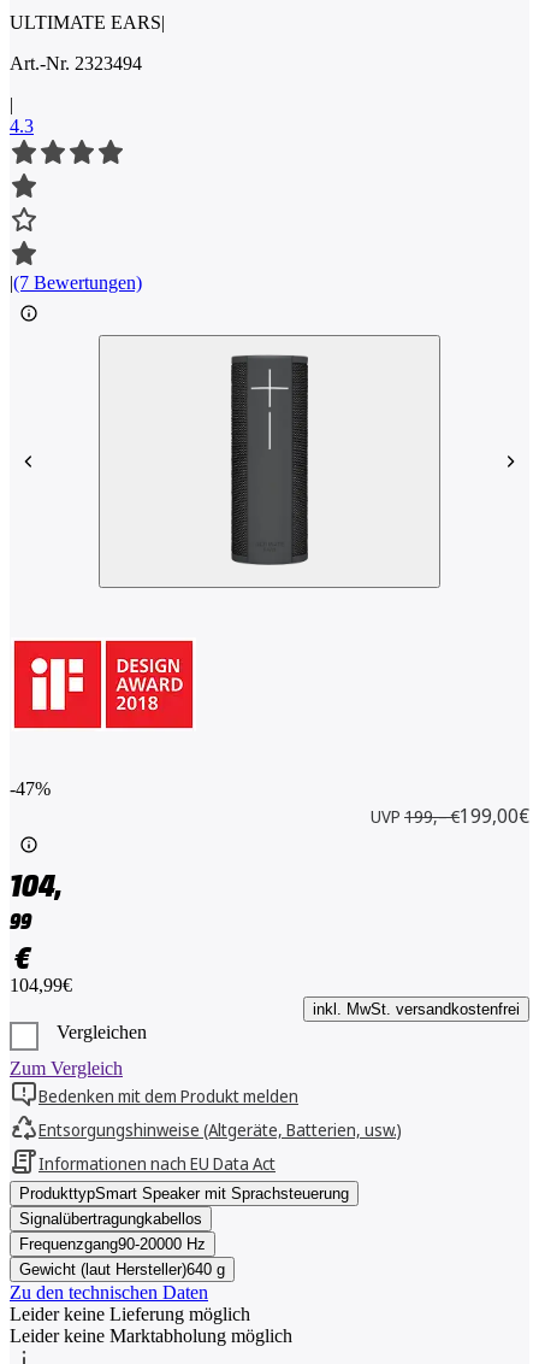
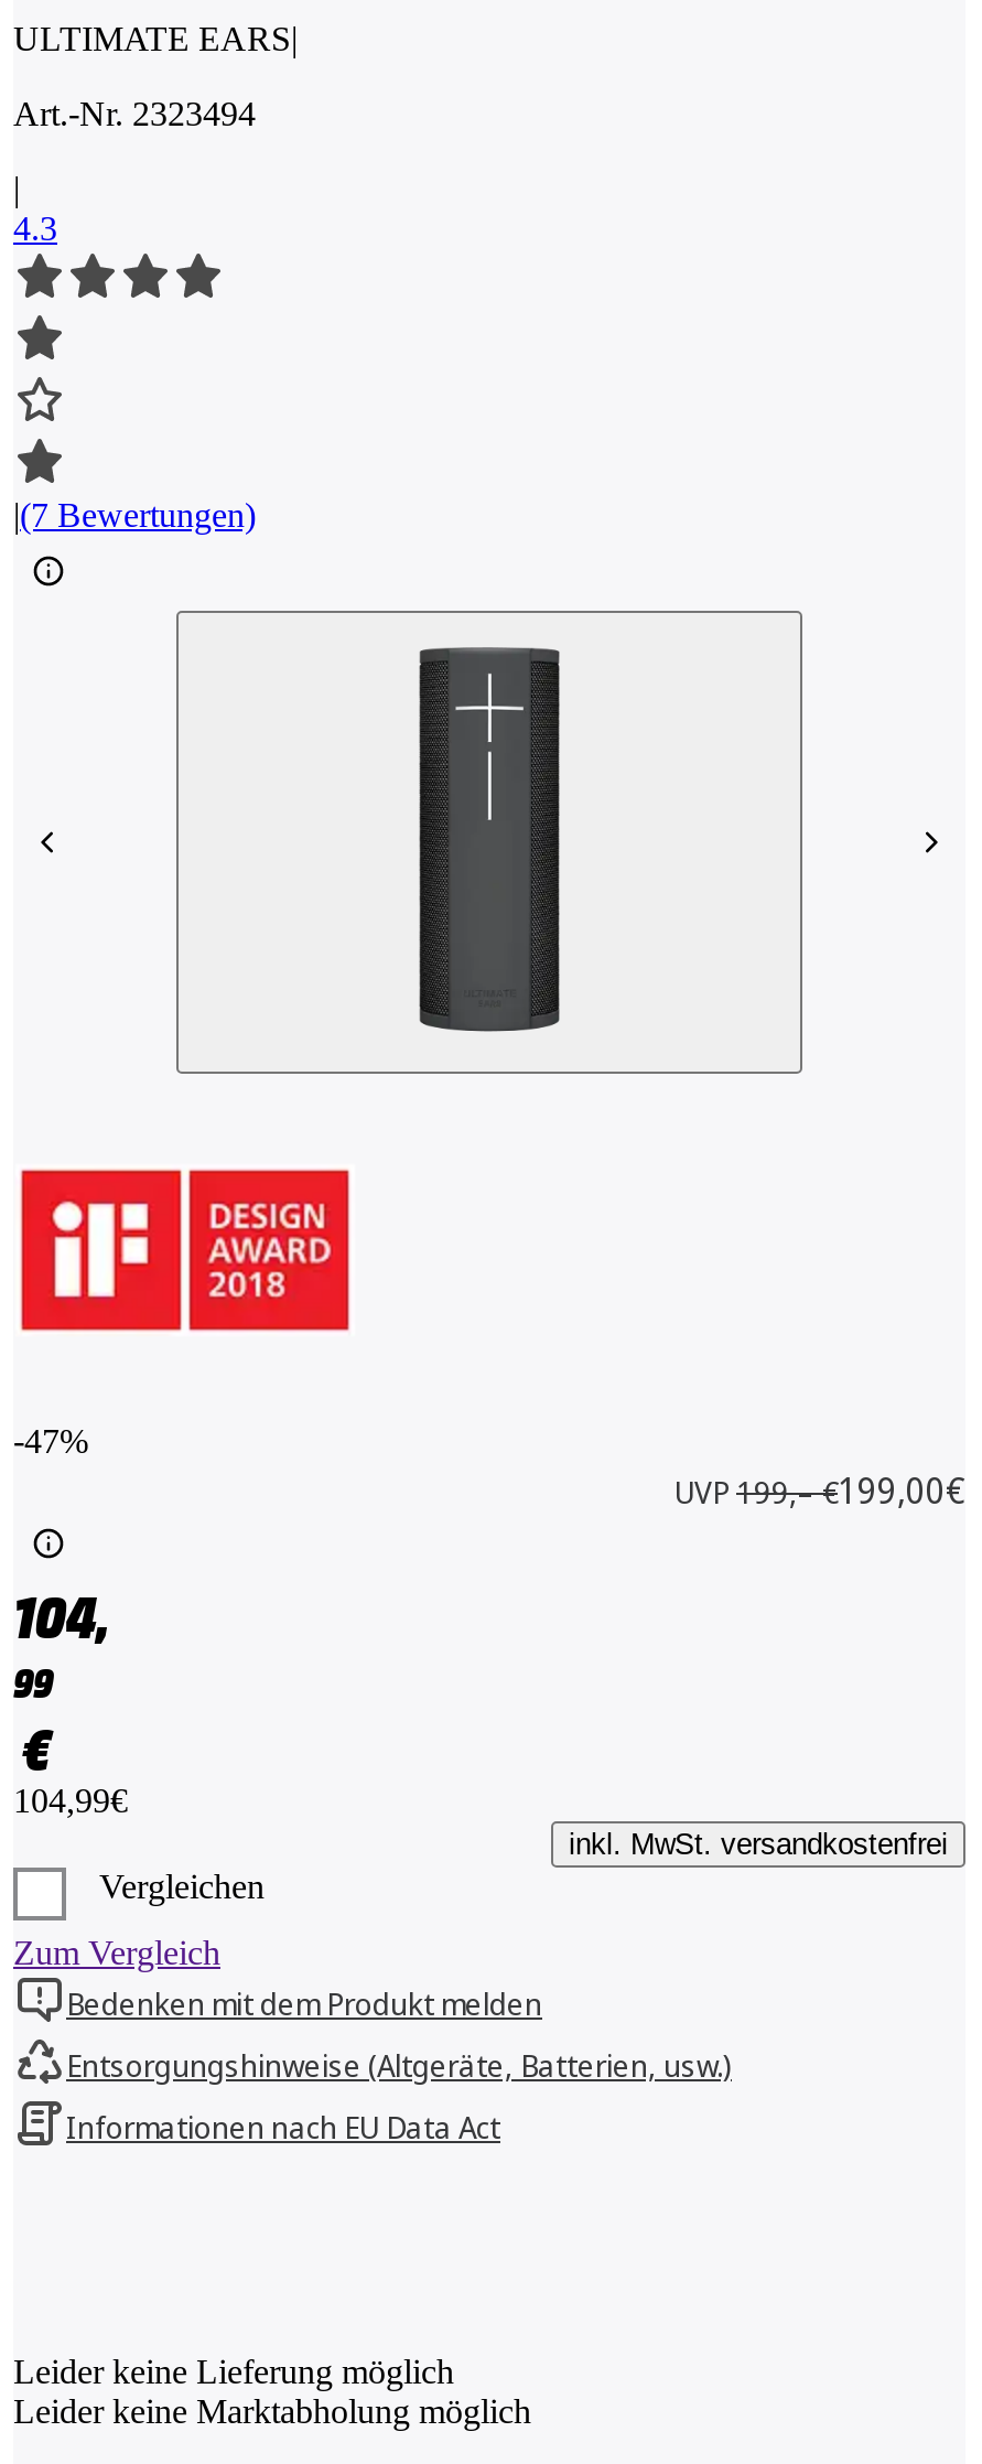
- ProdukttypSmart Speaker mit Sprachsteuerung
- Signalübertragungkabellos
- Frequenzgang90-20000 Hz
- Gewicht (laut Hersteller)640 g
- Zu den technischen Daten
